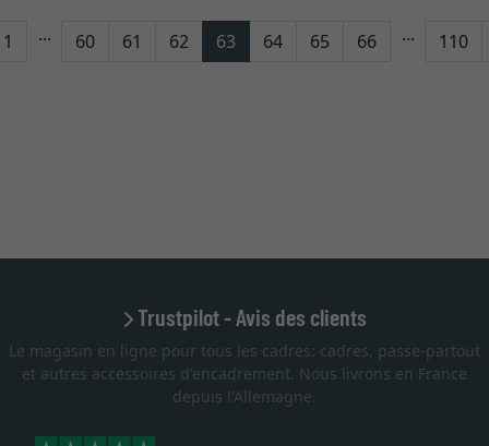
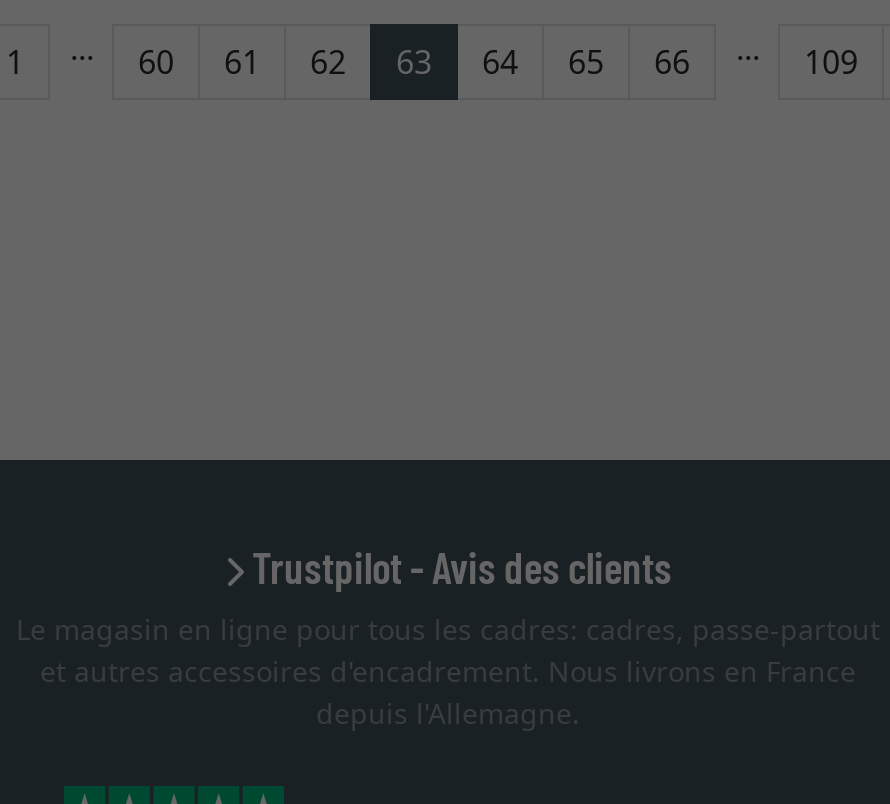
- 110
+ 109
